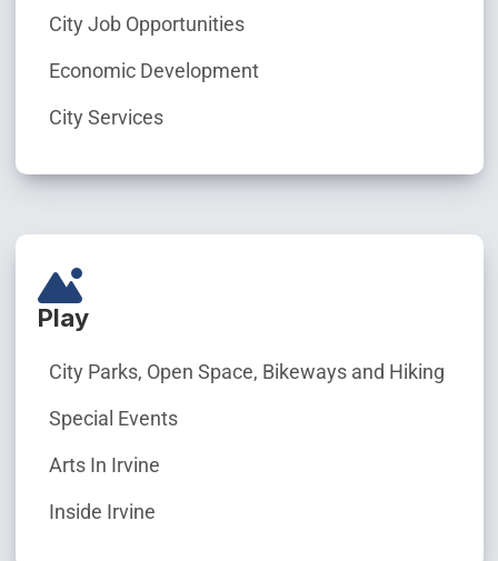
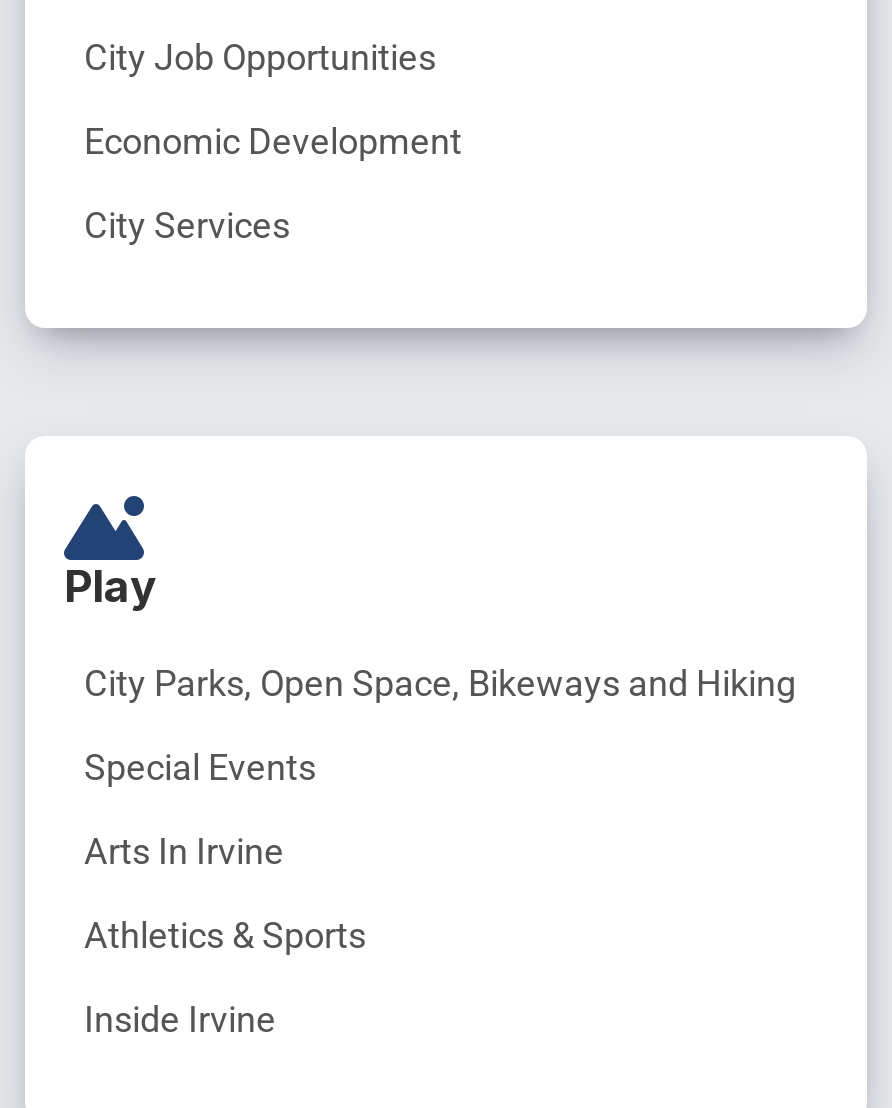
+ Athletics & Sports
